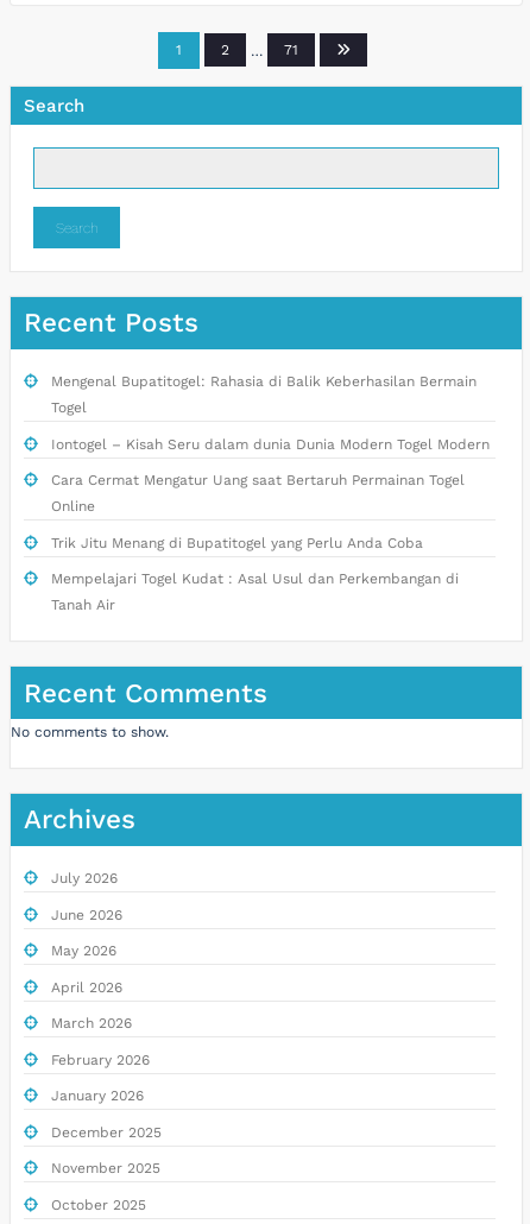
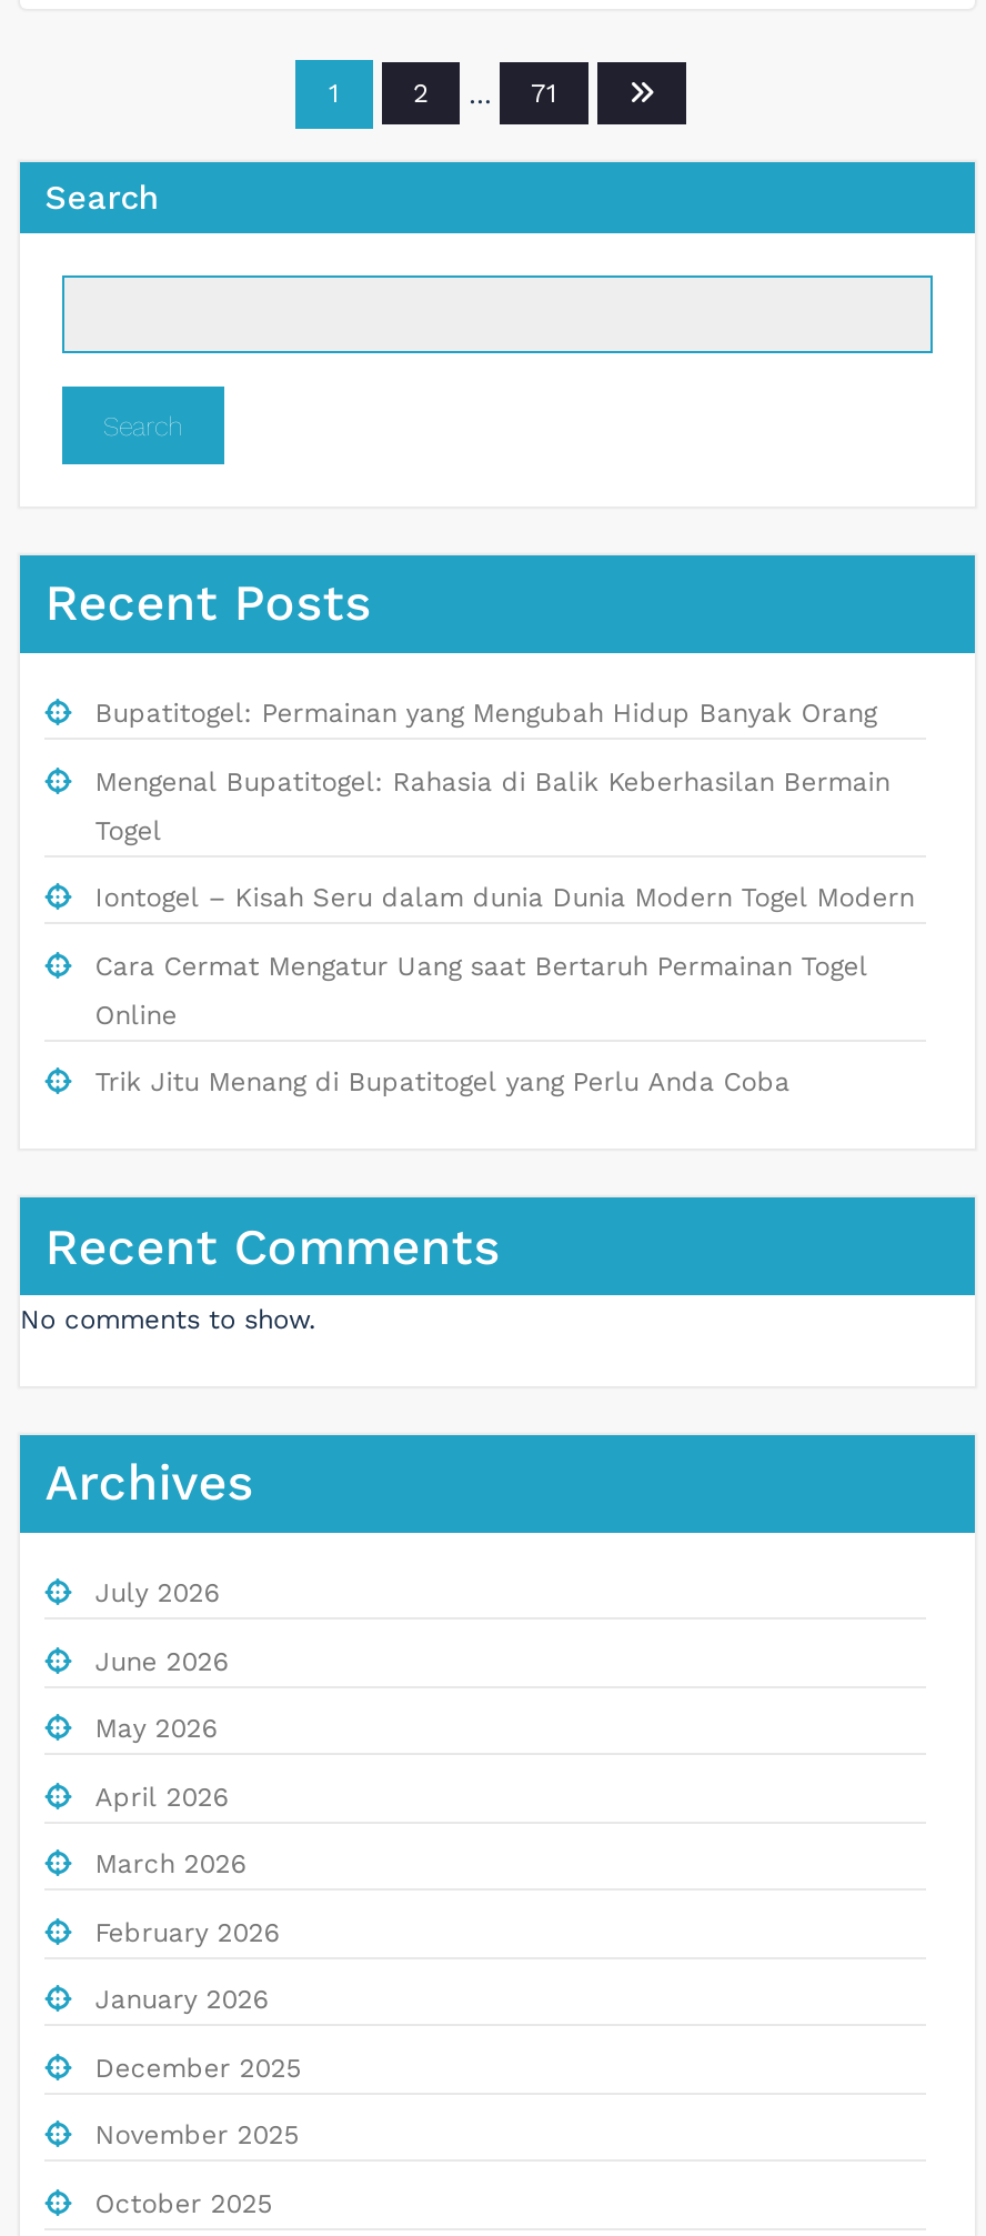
+ Bupatitogel: Permainan yang Mengubah Hidup Banyak Orang

moved down: Mengenal Bupatitogel: Rahasia di Balik Keberhasilan Bermain | Togel | Iontogel – Kisah Seru dalam dunia Dunia Modern Togel Modern | Cara Cermat Mengatur Uang saat Bertaruh Permainan Togel | Online | Trik Jitu Menang di Bupatitogel yang Perlu Anda Coba

- Mempelajari Togel Kudat : Asal Usul dan Perkembangan di
- Tanah Air
